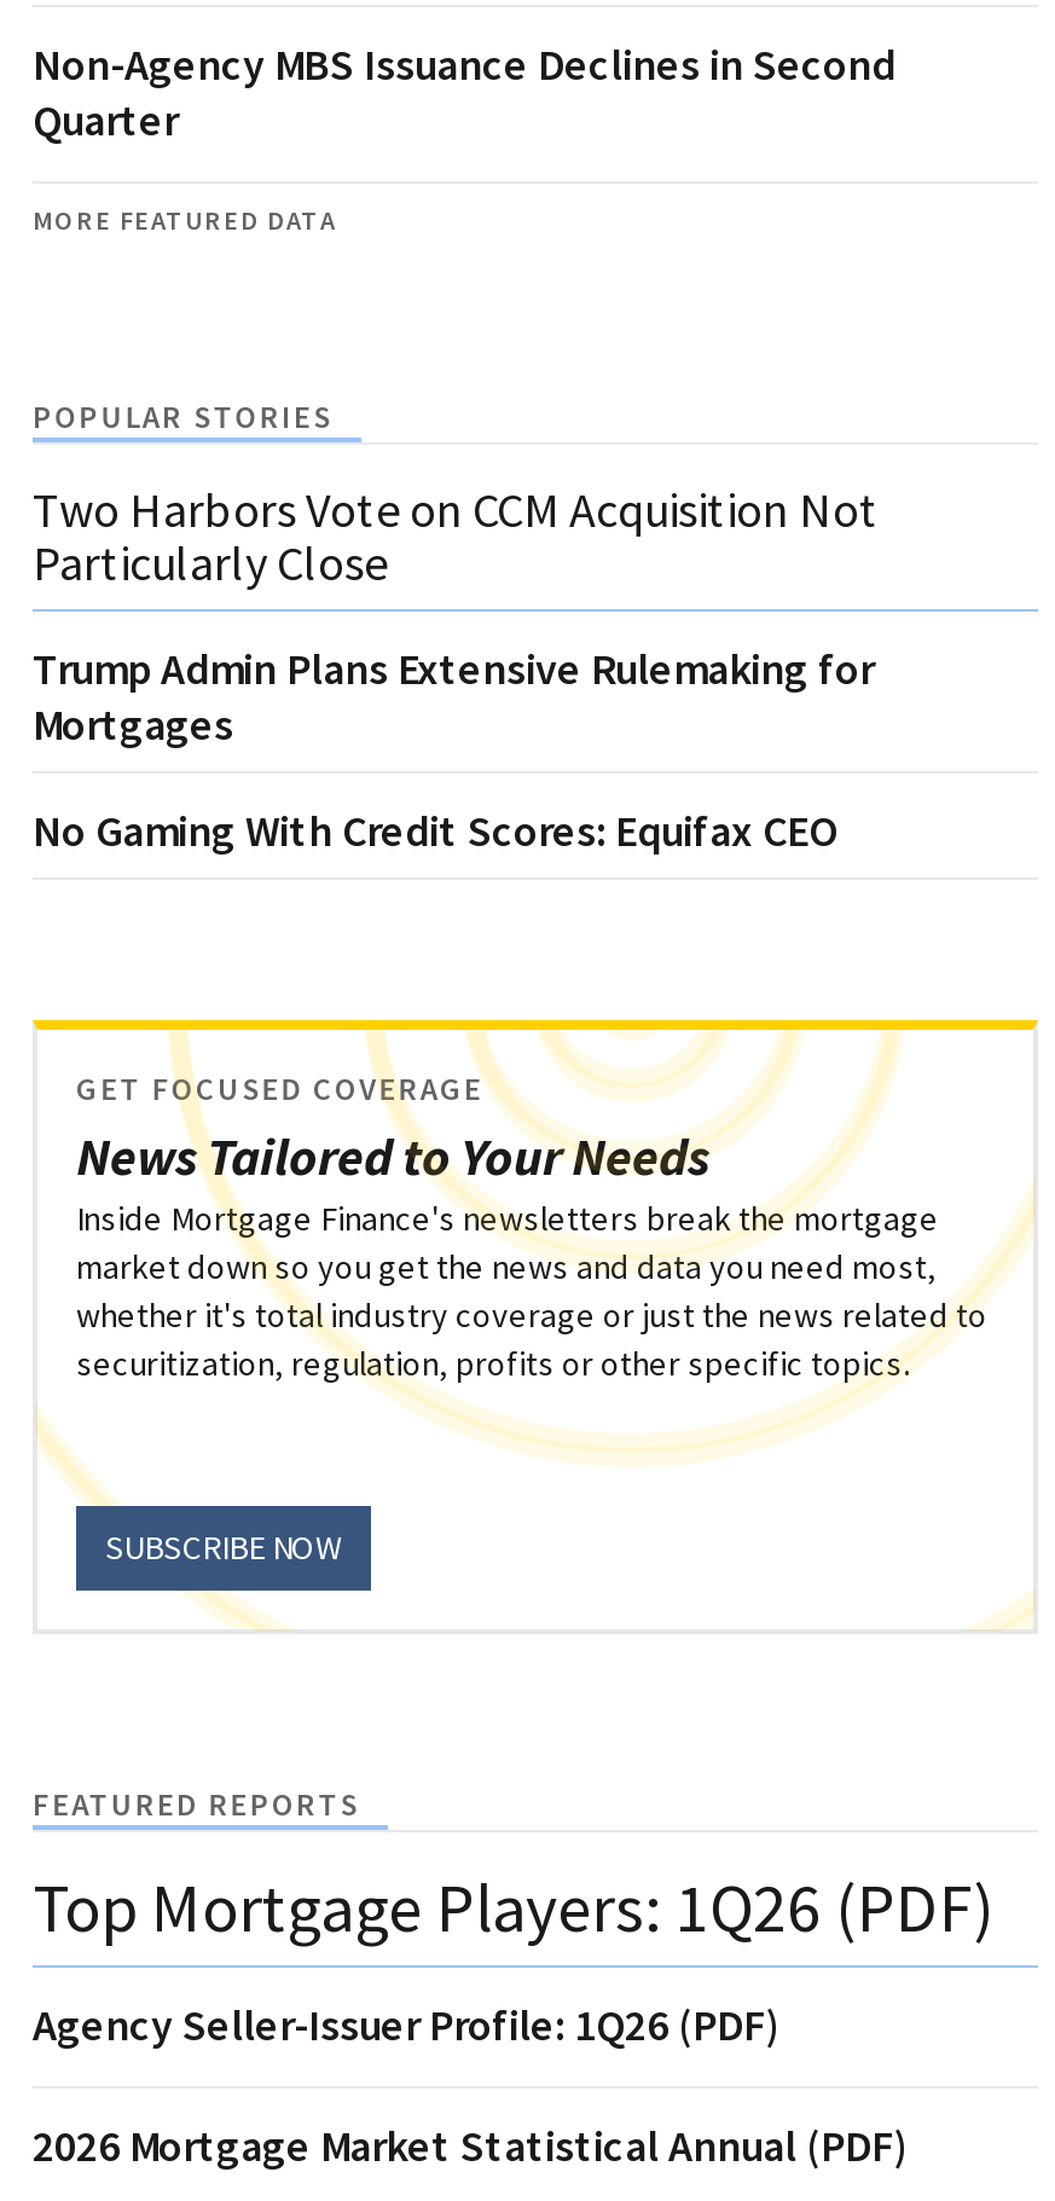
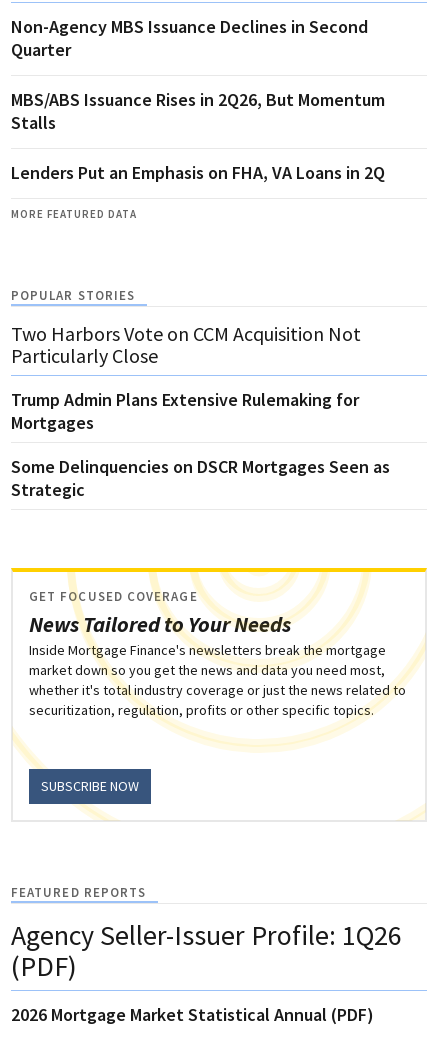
+ MBS/ABS Issuance Rises in 2Q26, But Momentum
+ Stalls
+ Lenders Put an Emphasis on FHA, VA Loans in 2Q

- No Gaming With Credit Scores: Equifax CEO
+ Some Delinquencies on DSCR Mortgages Seen as
+ Strategic

moved down: News Tailored to Your Needs | GET FOCUSED COVERAGE | Inside Mortgage Finance's newsletters break the mortgage | market down so you get the news and data you need most, | whether it's total industry coverage or just the news related to | securitization, regulation, profits or other specific topics. | SUBSCRIBE NOW | FEATURED REPORTS

- Top Mortgage Players: 1Q26 (PDF)
- Agency Seller-Issuer Profile: 1Q26 (PDF)
+ Agency Seller-Issuer Profile: 1Q26
+ (PDF)
